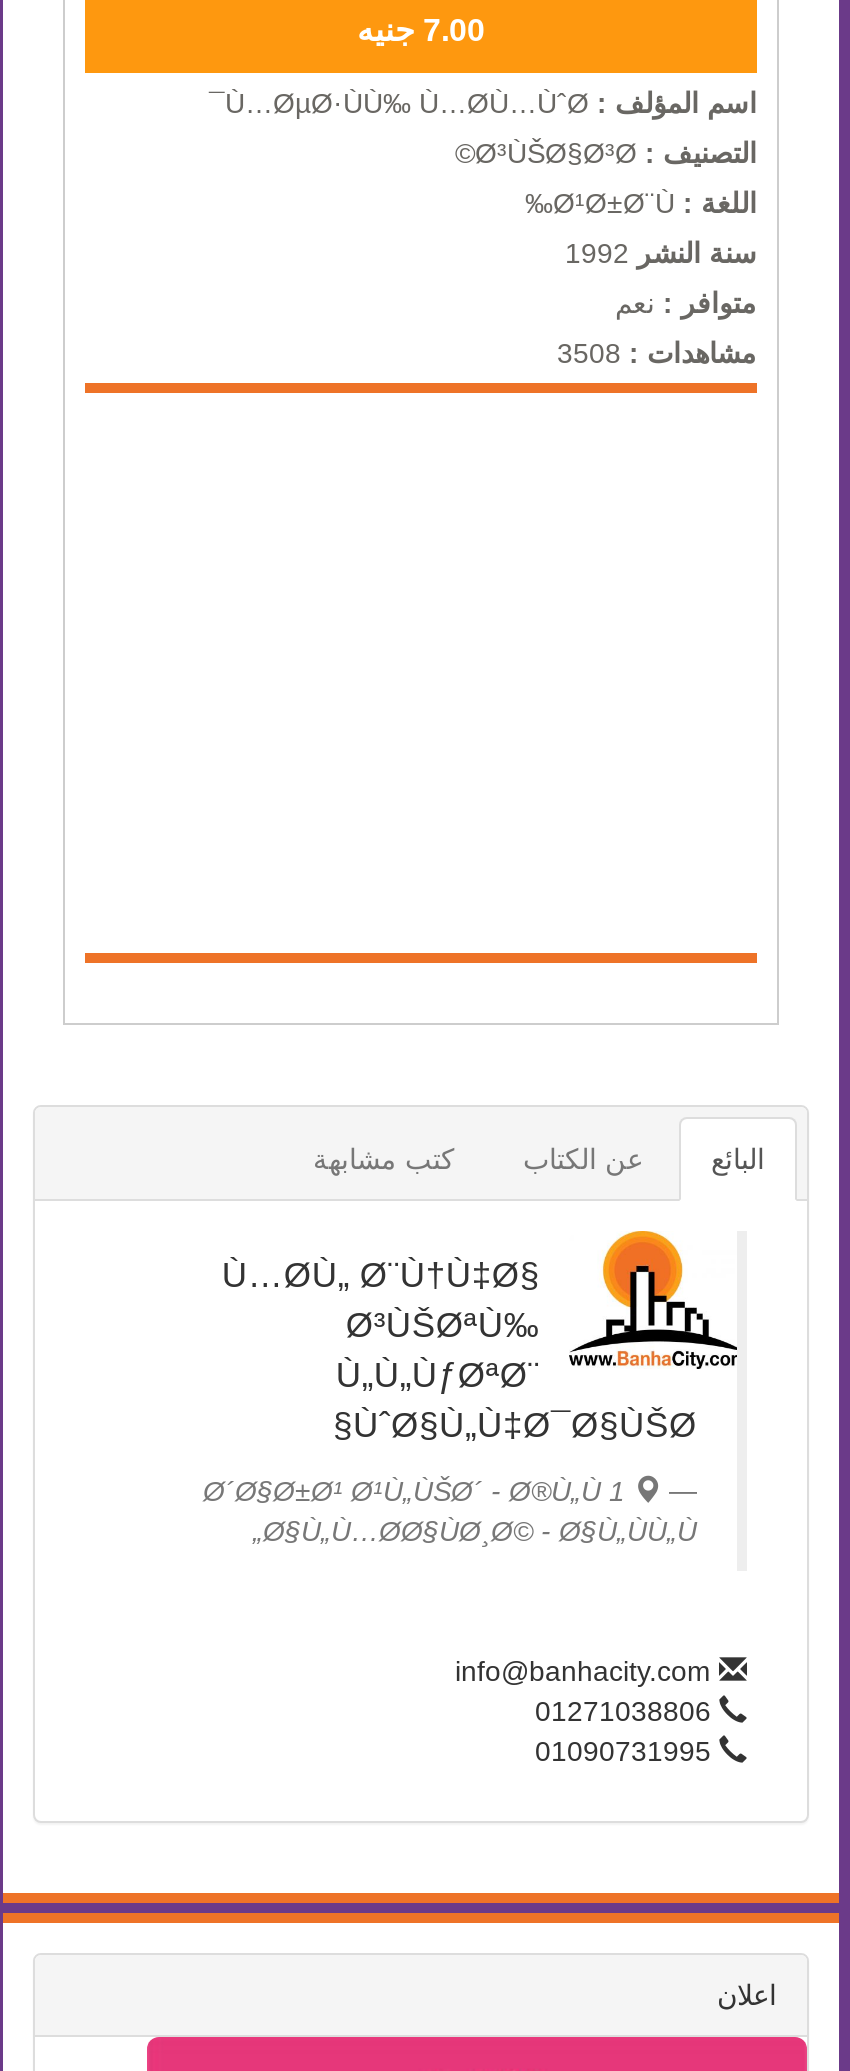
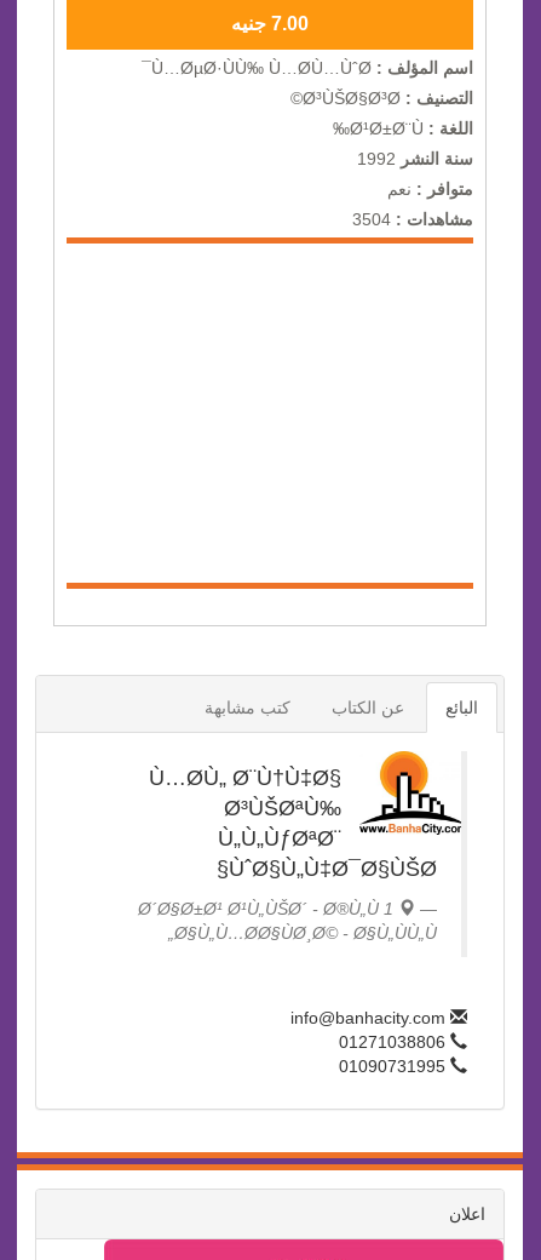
- مشاهدات : 3508
+ مشاهدات : 3504
